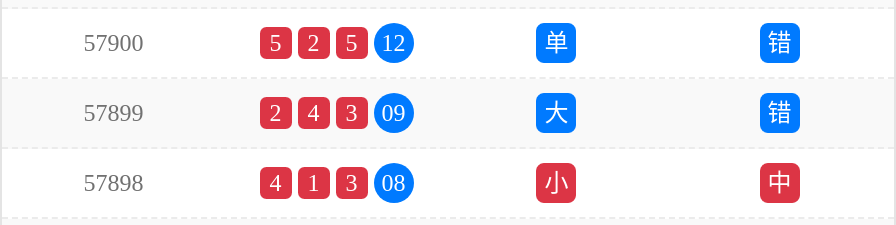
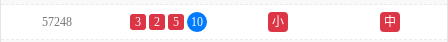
- 57900
+ 57248

- 12
- 单
- 错
- 57899
- 2
- 4
- 3
- 09
- 大
- 错
- 57898
- 4
- 1
- 3
- 08
+ 10

- 5
+ 3
